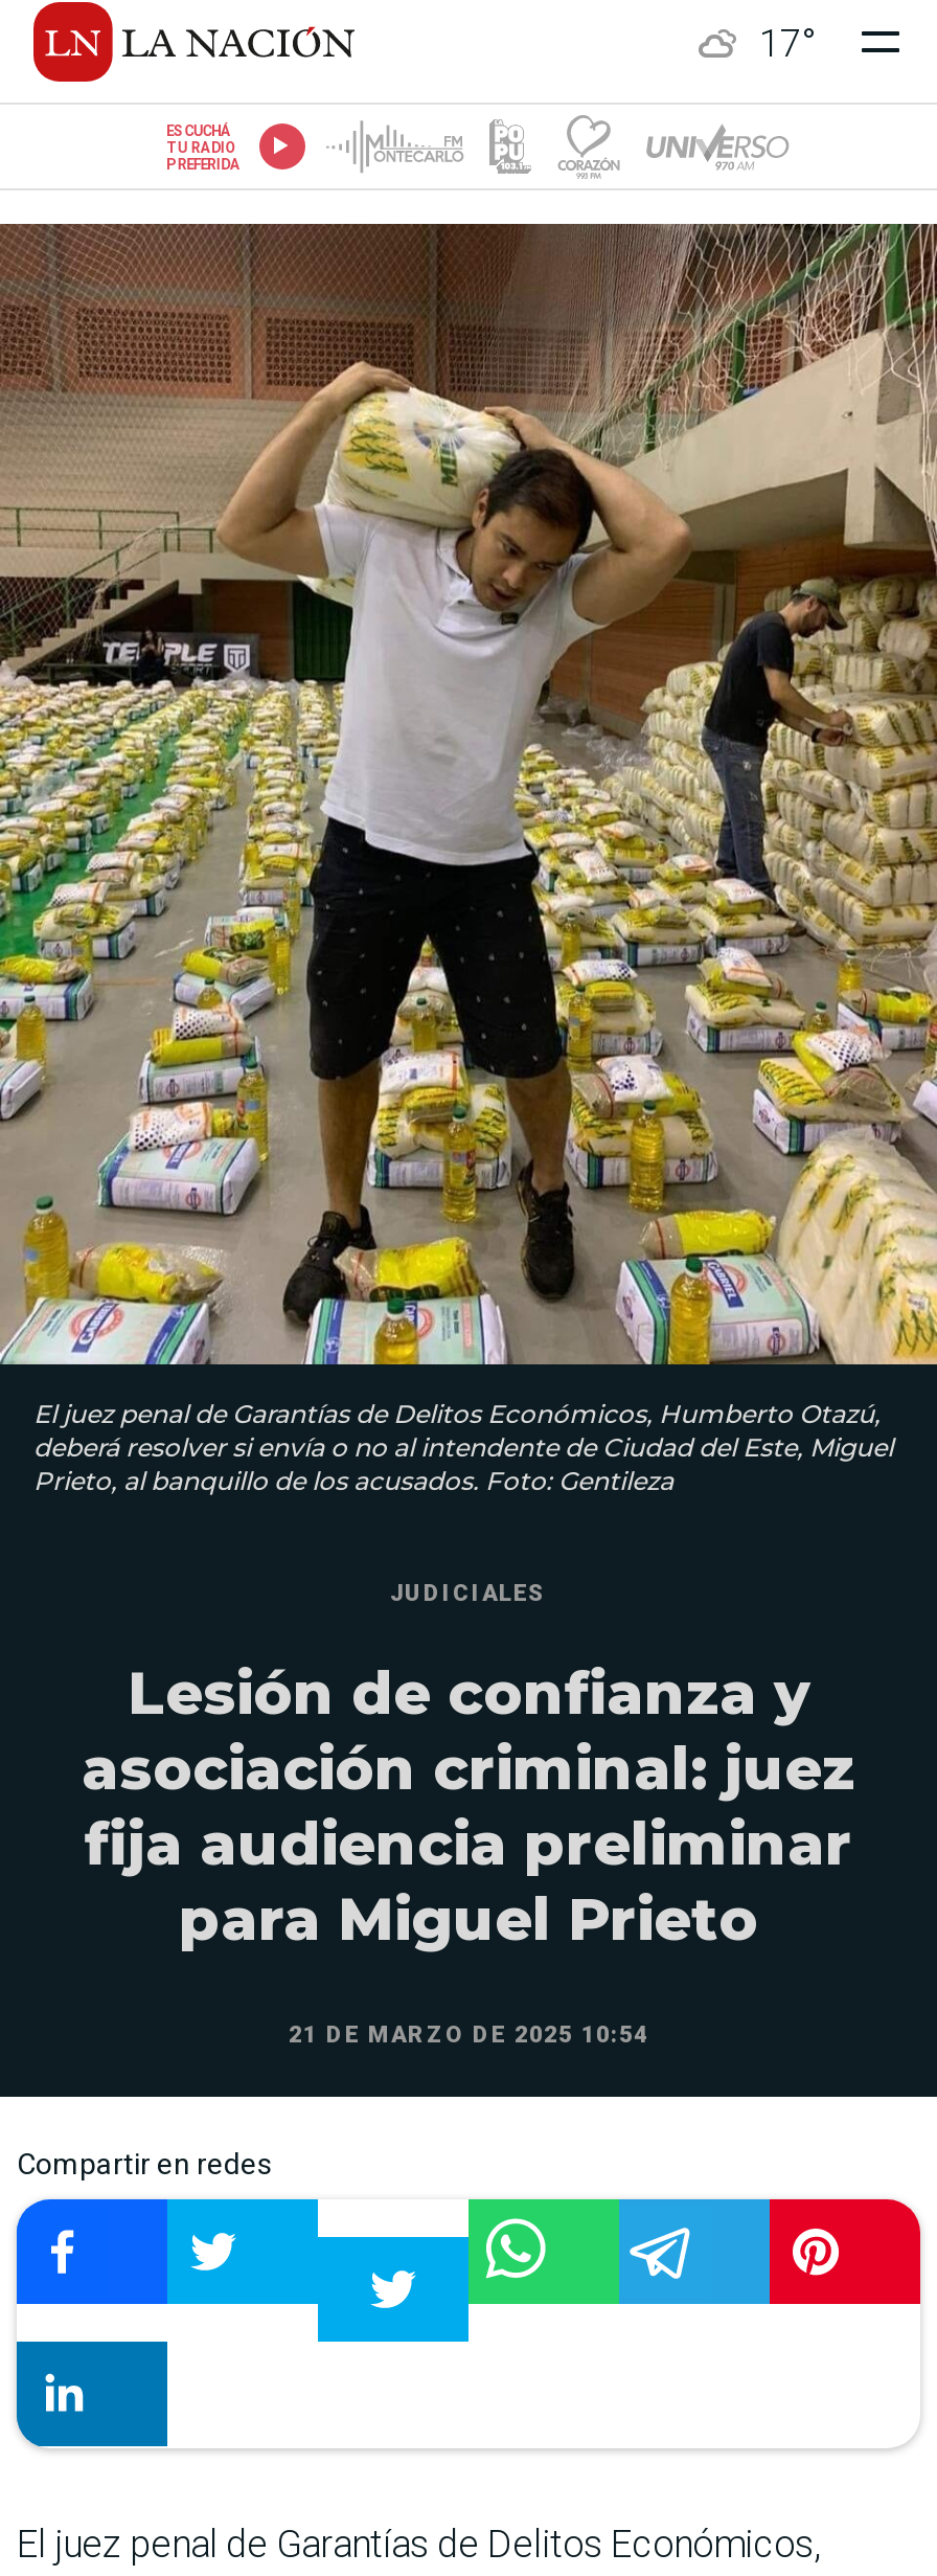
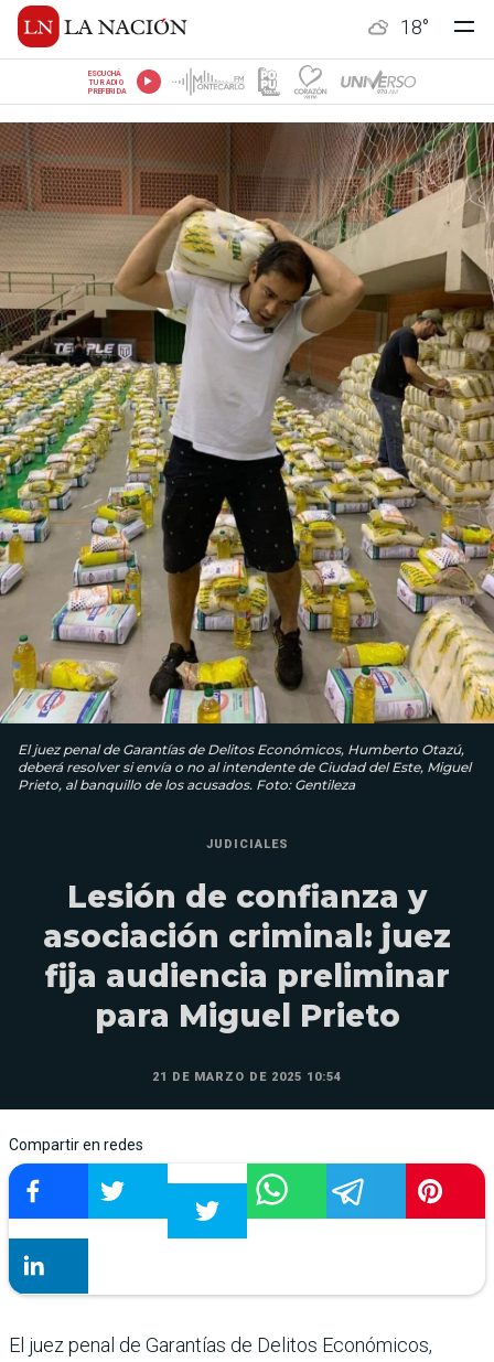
- 17°
+ 18°
